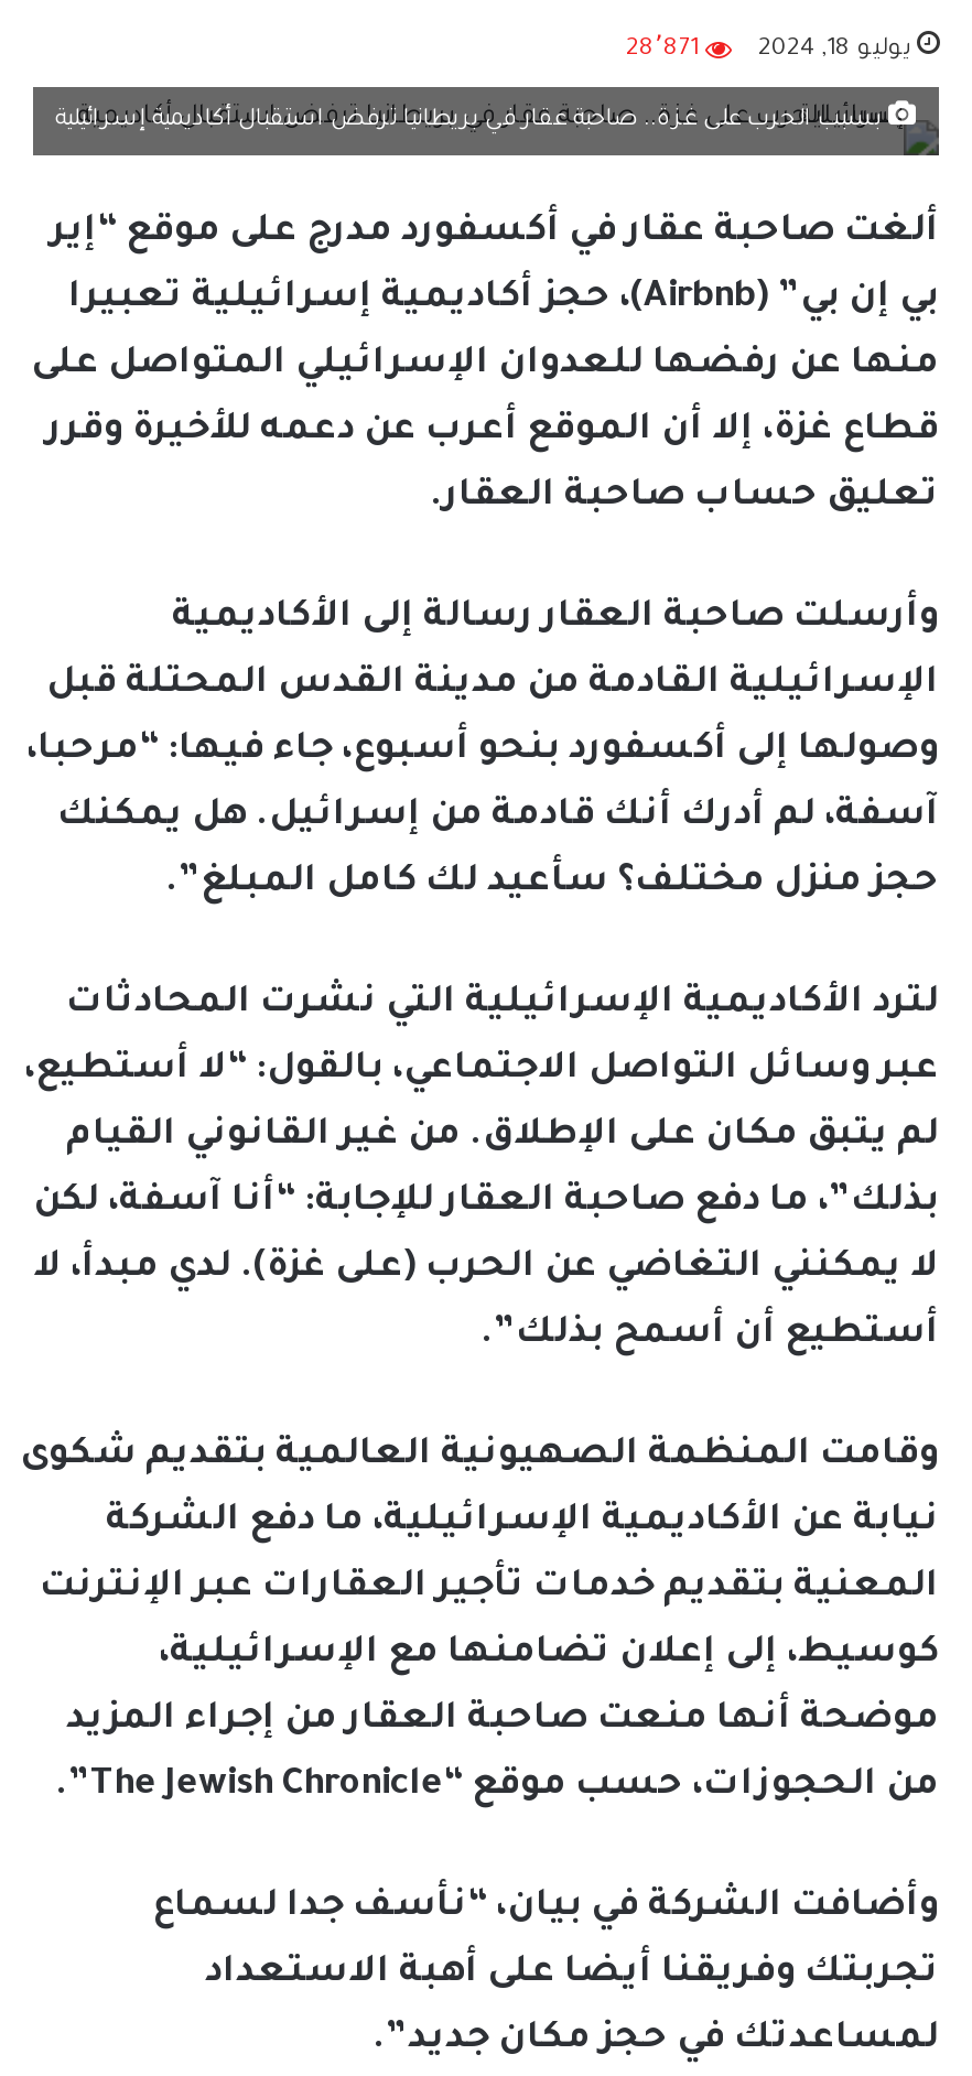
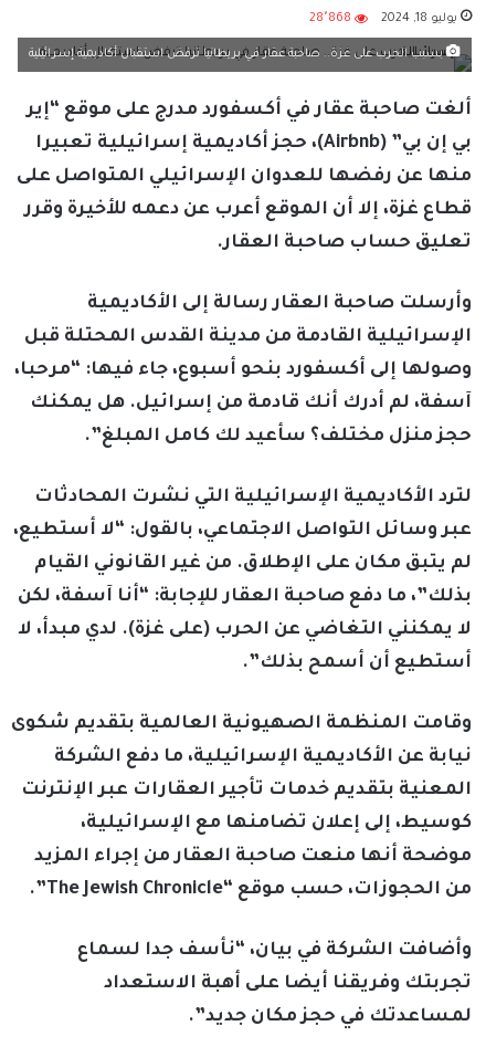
- 28٬871
+ 28٬868
